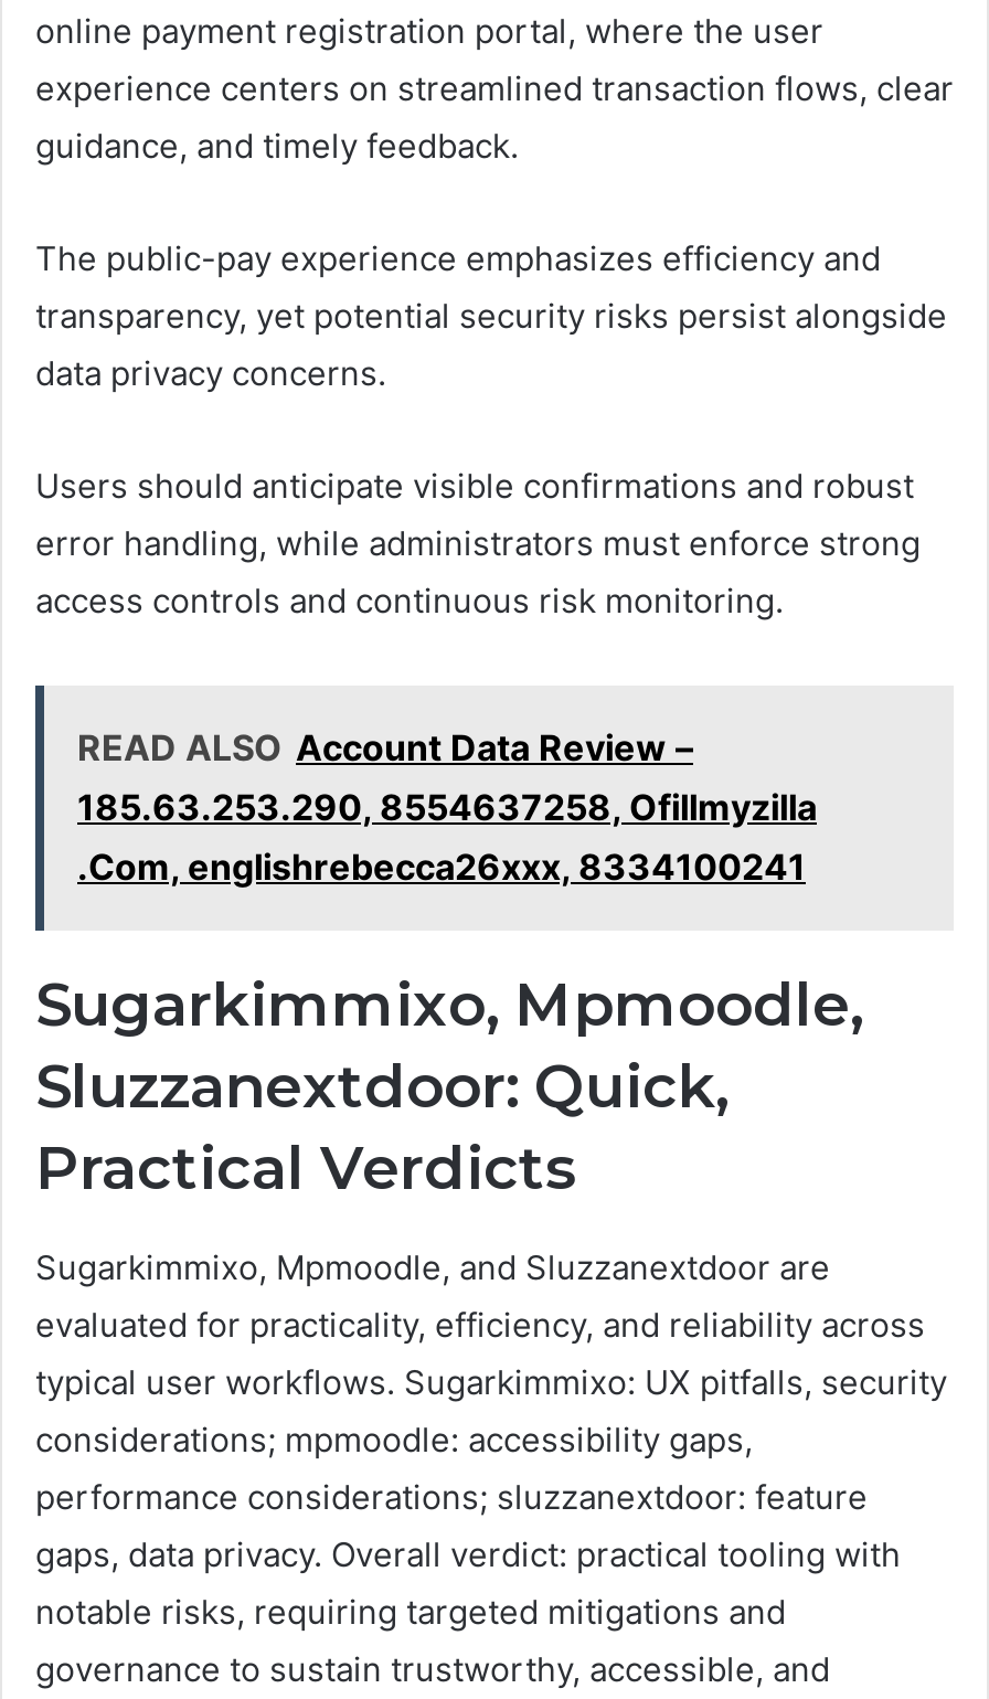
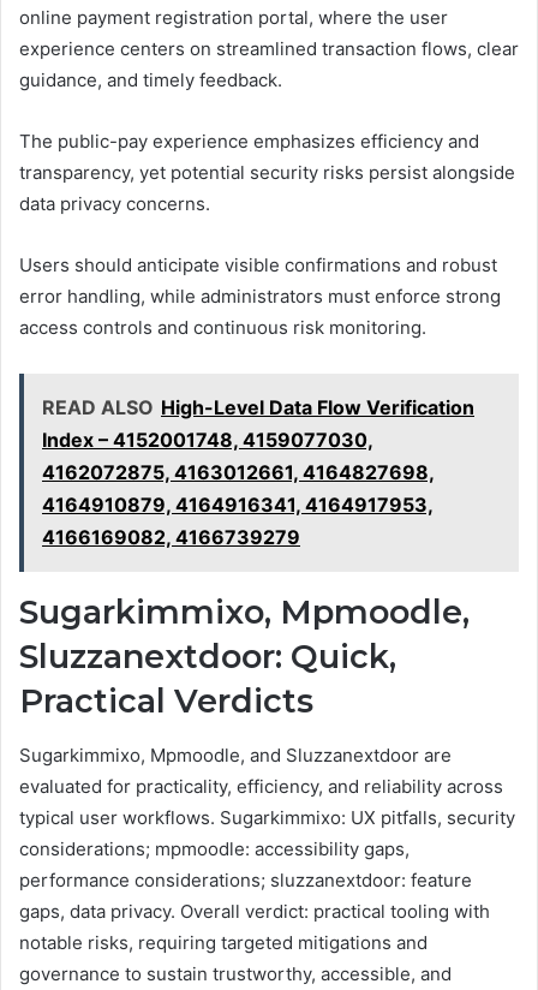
- READ ALSO Account Data Review –
- 185.63.253.290, 8554637258, Ofillmyzilla
- .Com, englishrebecca26xxx, 8334100241
+ READ ALSO High-Level Data Flow Verification
+ Index – 4152001748, 4159077030,
+ 4162072875, 4163012661, 4164827698,
+ 4164910879, 4164916341, 4164917953,
+ 4166169082, 4166739279
